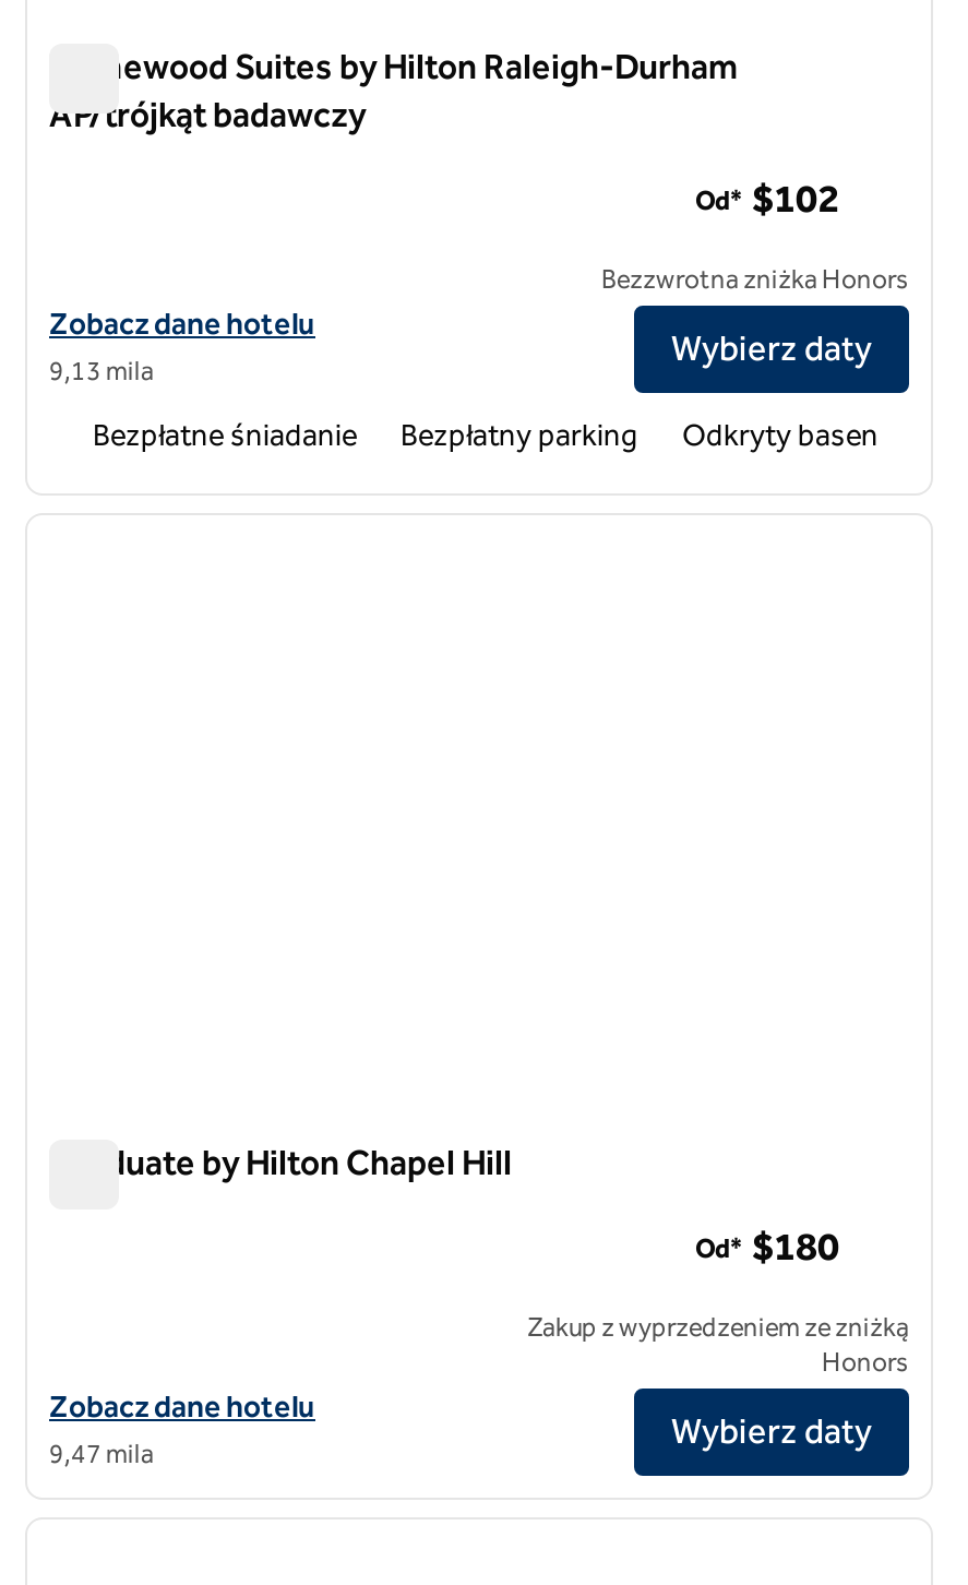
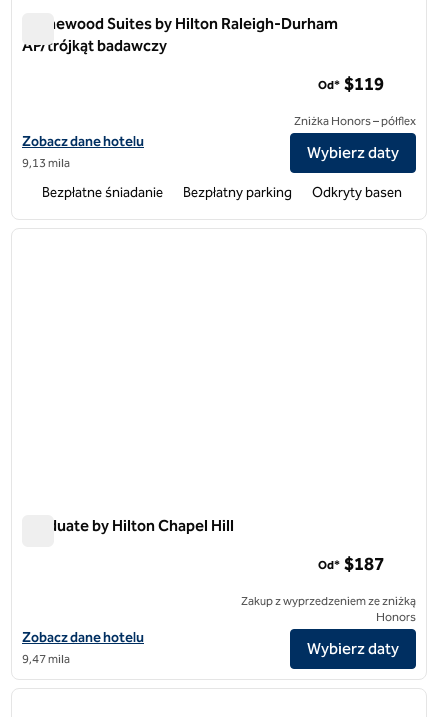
- Od* $102
+ Od* $119

- Bezzwrotna zniżka Honors
+ Zniżka Honors – półflex

- Od* $180
+ Od* $187
